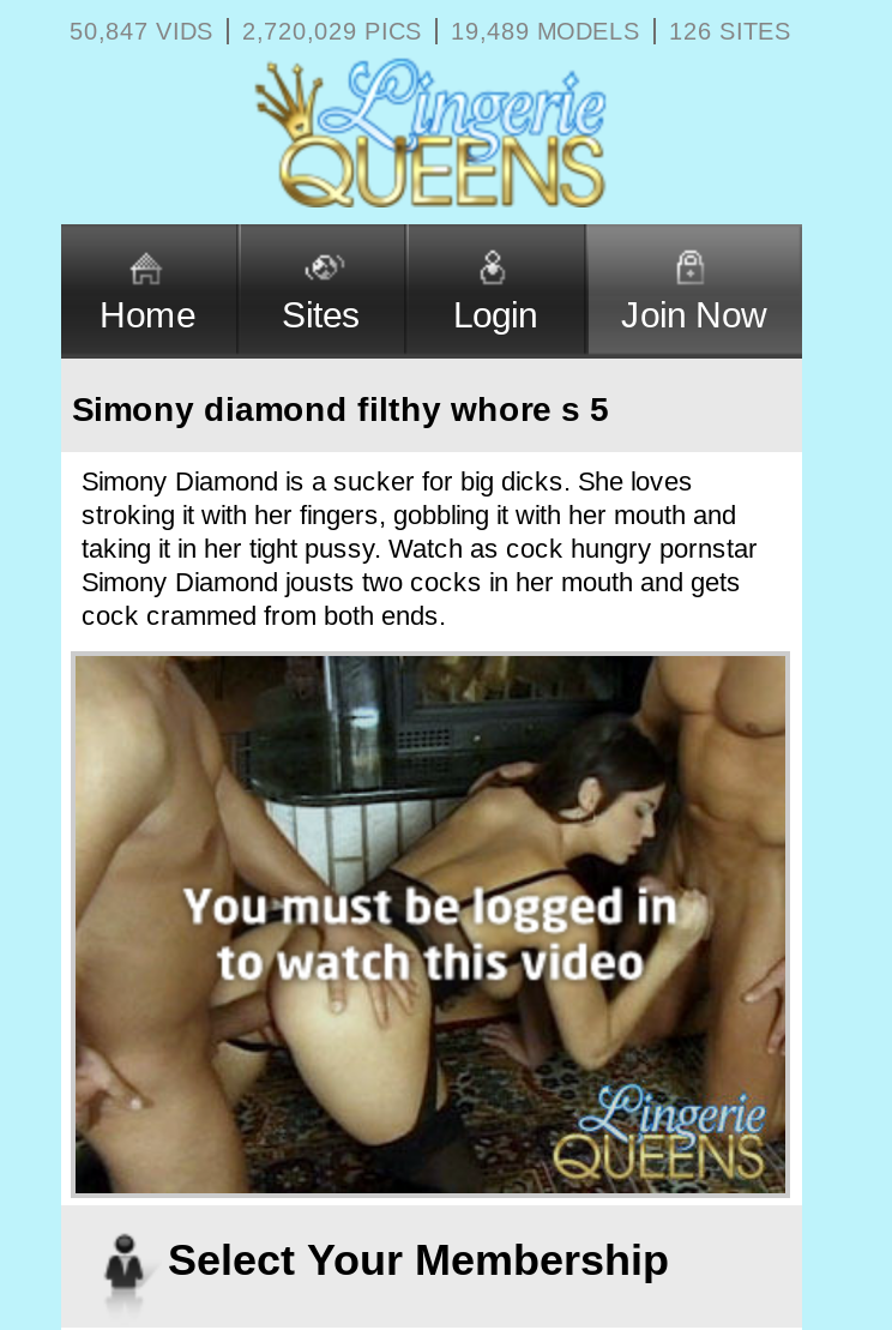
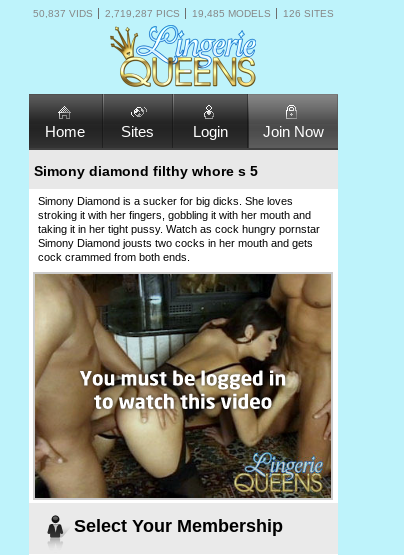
- 50,847 VIDS
+ 50,837 VIDS

- 2,720,029 PICS
+ 2,719,287 PICS

- 19,489 MODELS
+ 19,485 MODELS
